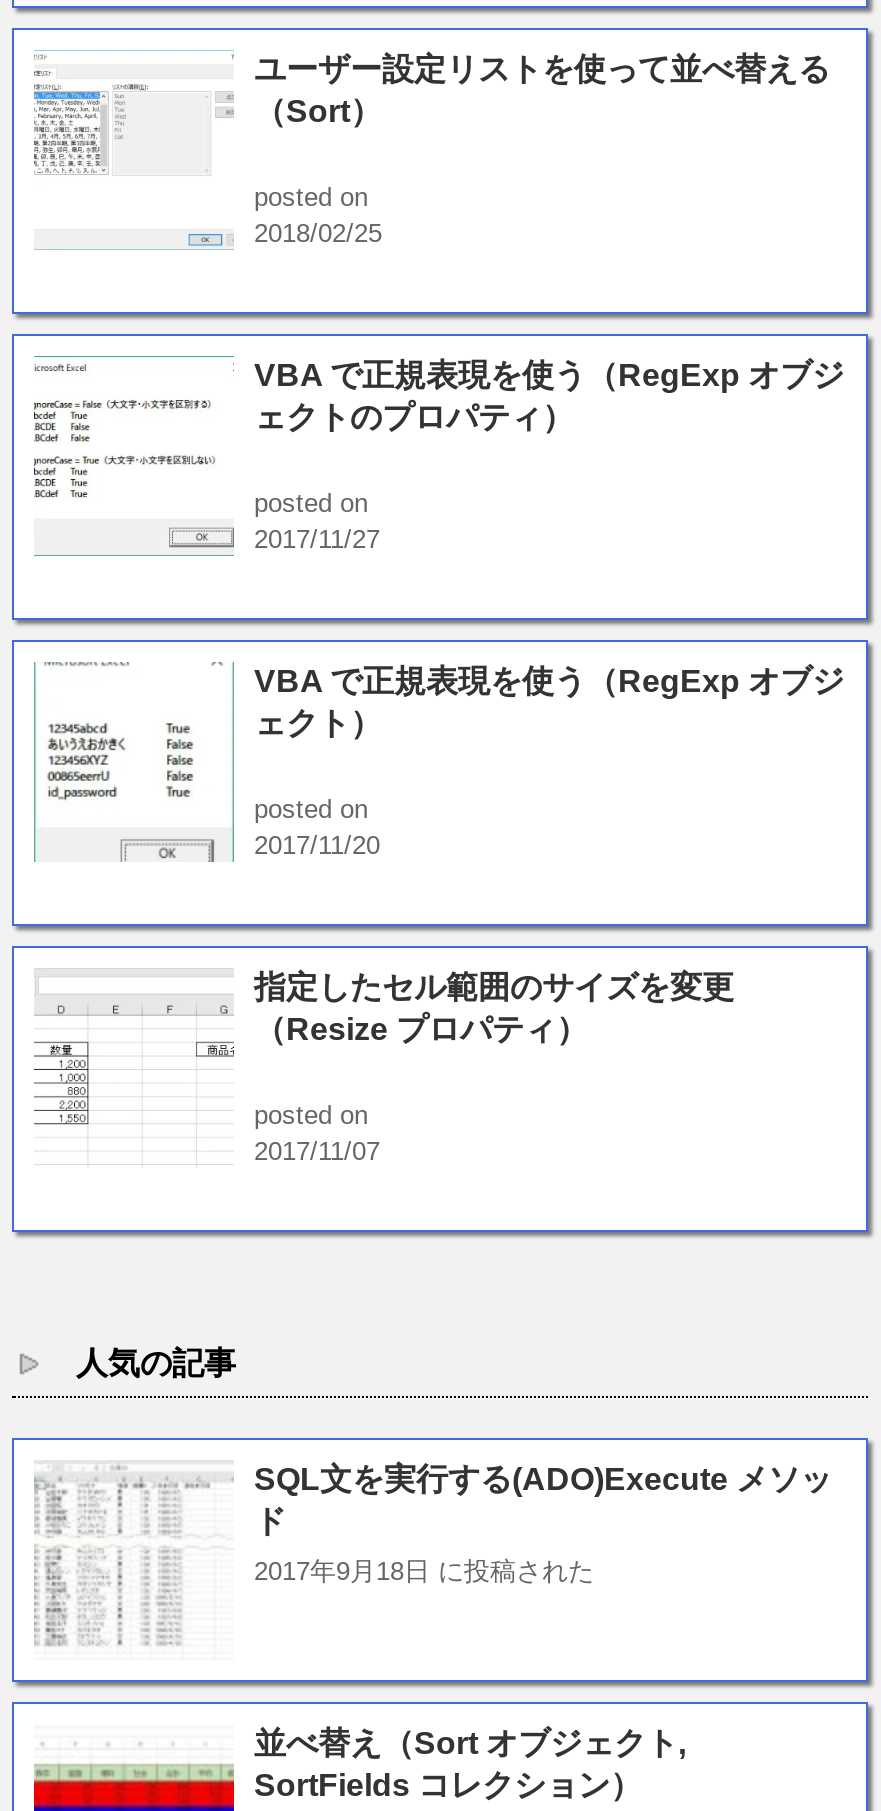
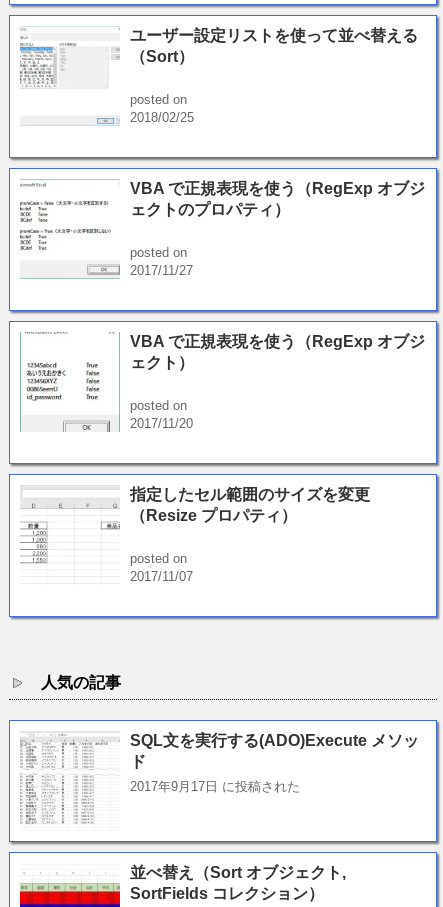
- 2017年9月18日 に投稿された
+ 2017年9月17日 に投稿された
